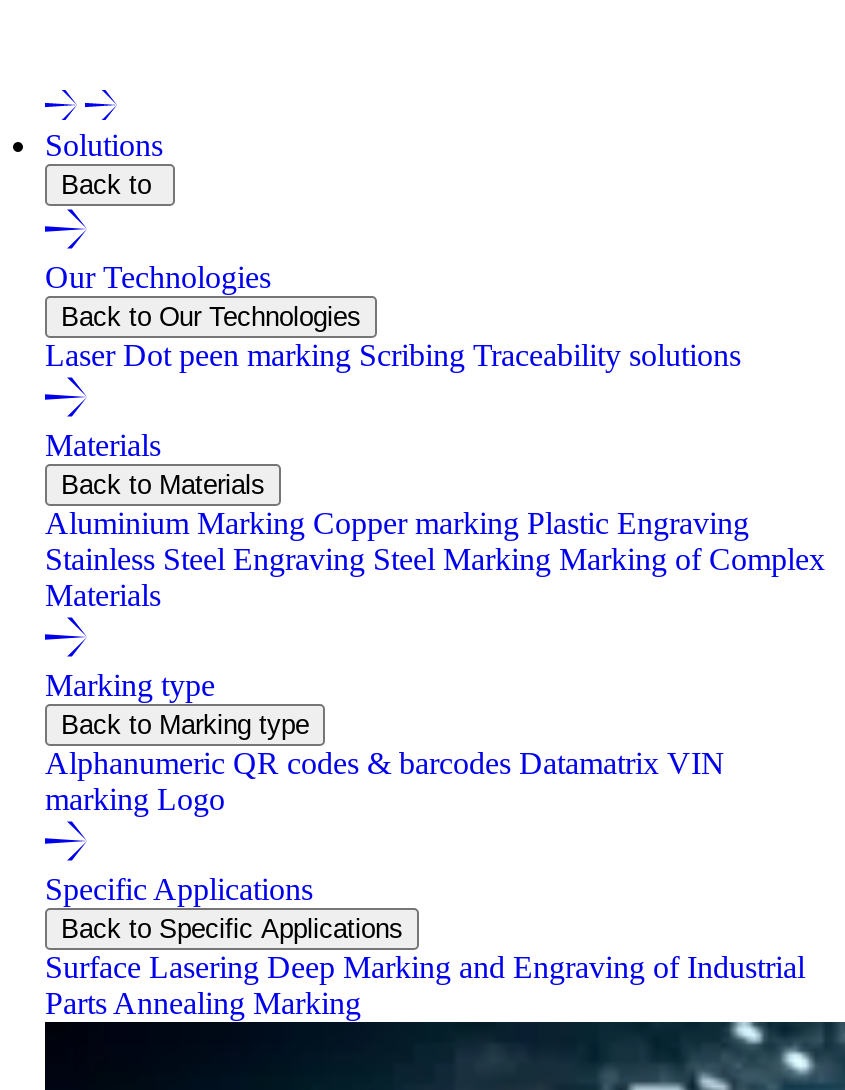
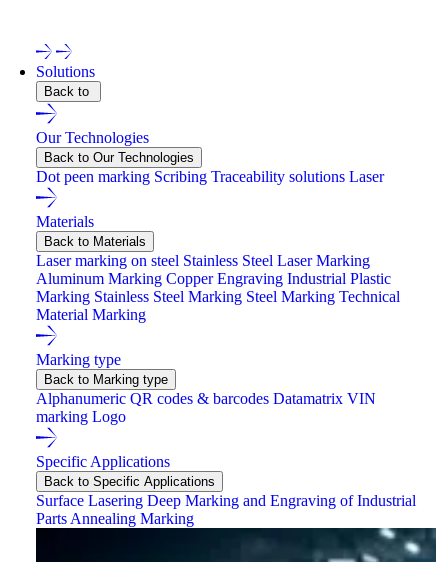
- LaserDot peen markingScribing Traceability solutions
+ Dot peen markingScribingTraceability solutions Laser

- Aluminium Marking Copper marking Plastic Engraving
- Stainless Steel EngravingSteel Marking Marking of Complex
- Materials
+ Laser marking on steel Stainless Steel Laser Marking
+ Aluminum Marking Copper Engraving Industrial Plastic
+ Marking Stainless Steel Marking Steel Marking Technical
+ Material Marking
